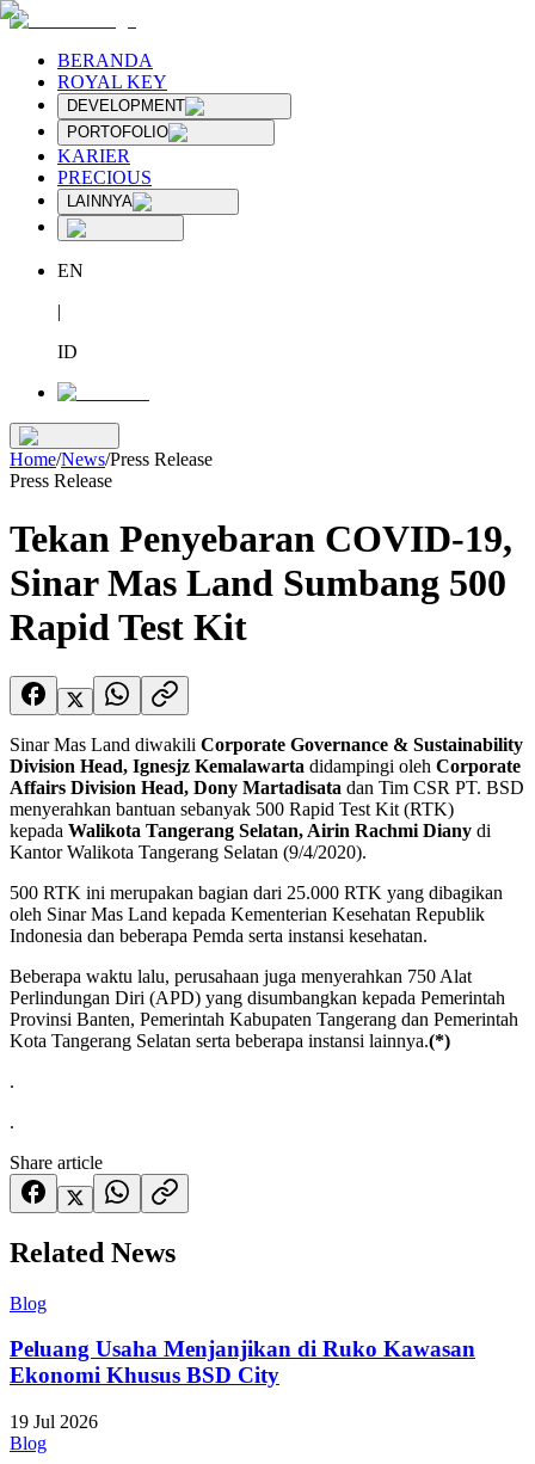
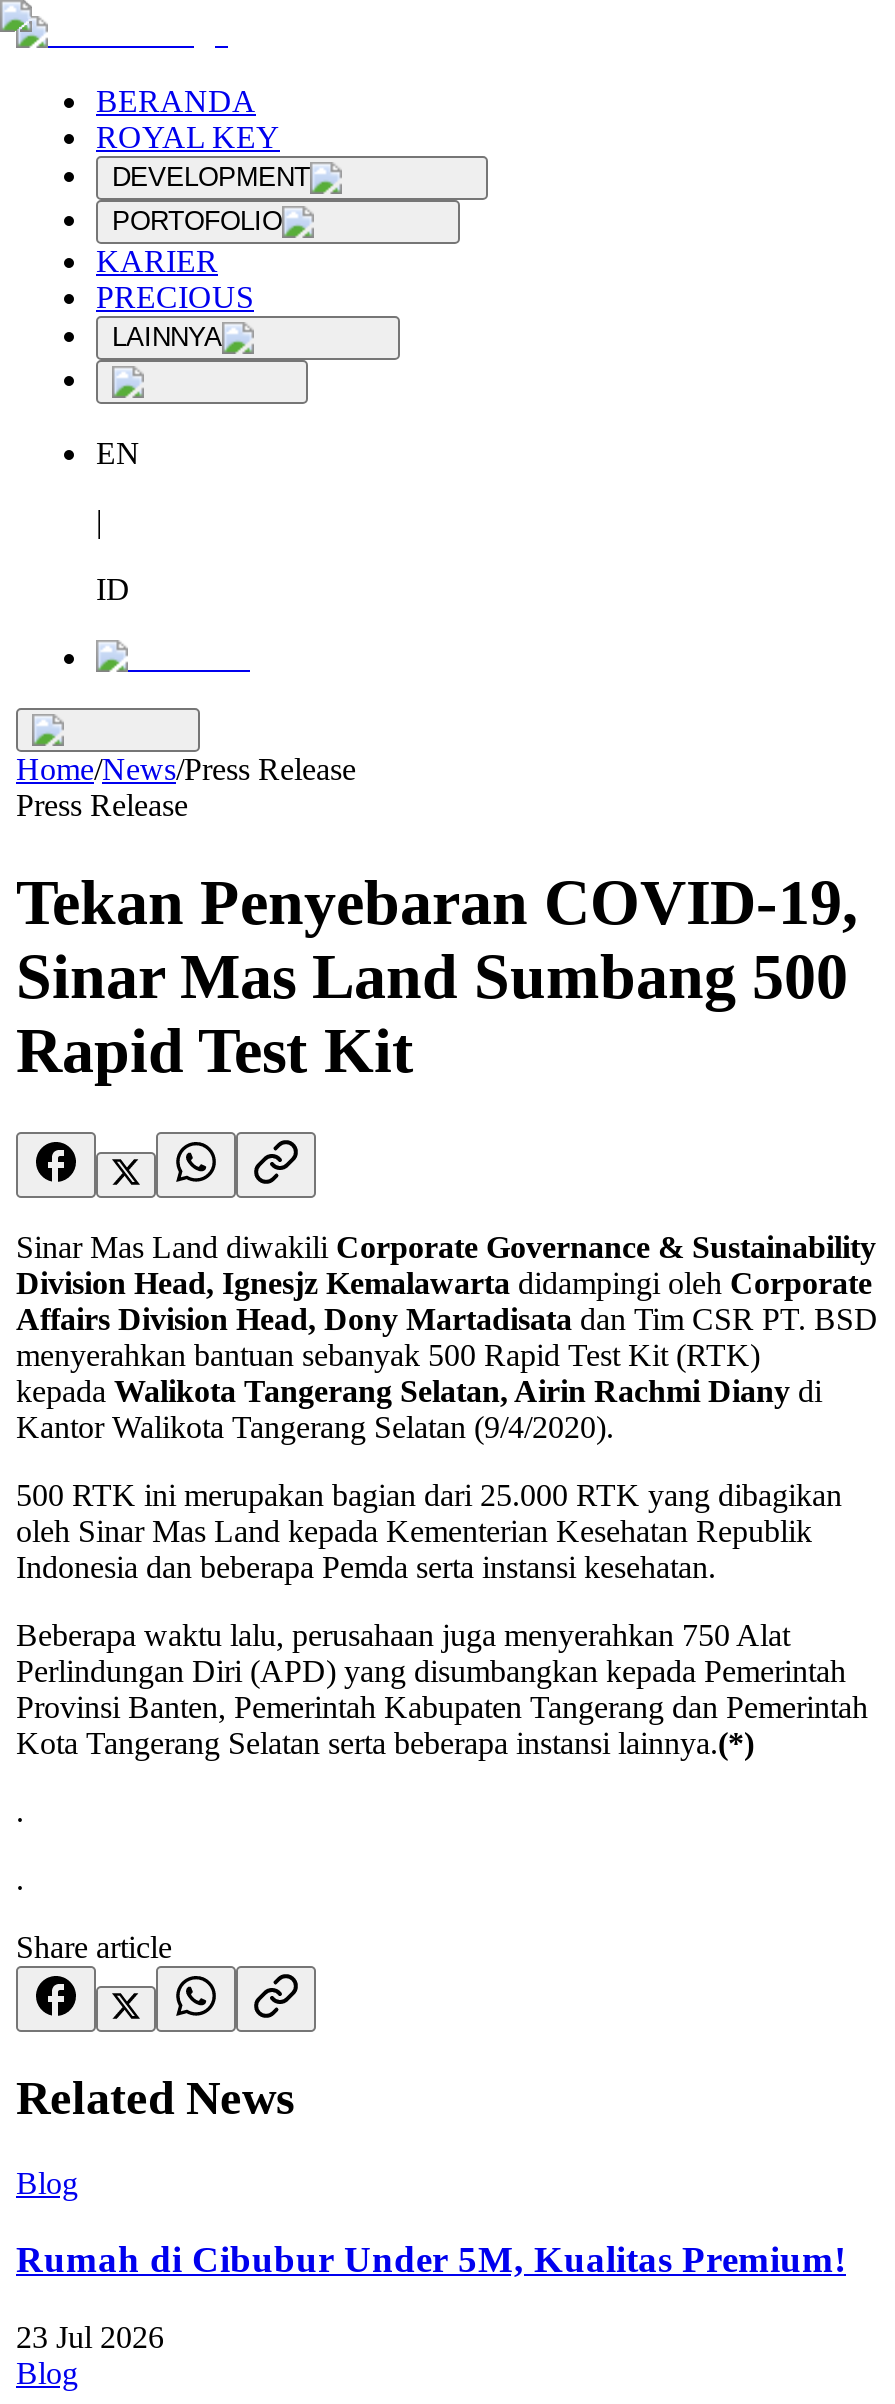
- Peluang Usaha Menjanjikan di Ruko Kawasan
- Ekonomi Khusus BSD City
+ Rumah di Cibubur Under 5M, Kualitas Premium!

- 19 Jul 2026
+ 23 Jul 2026
